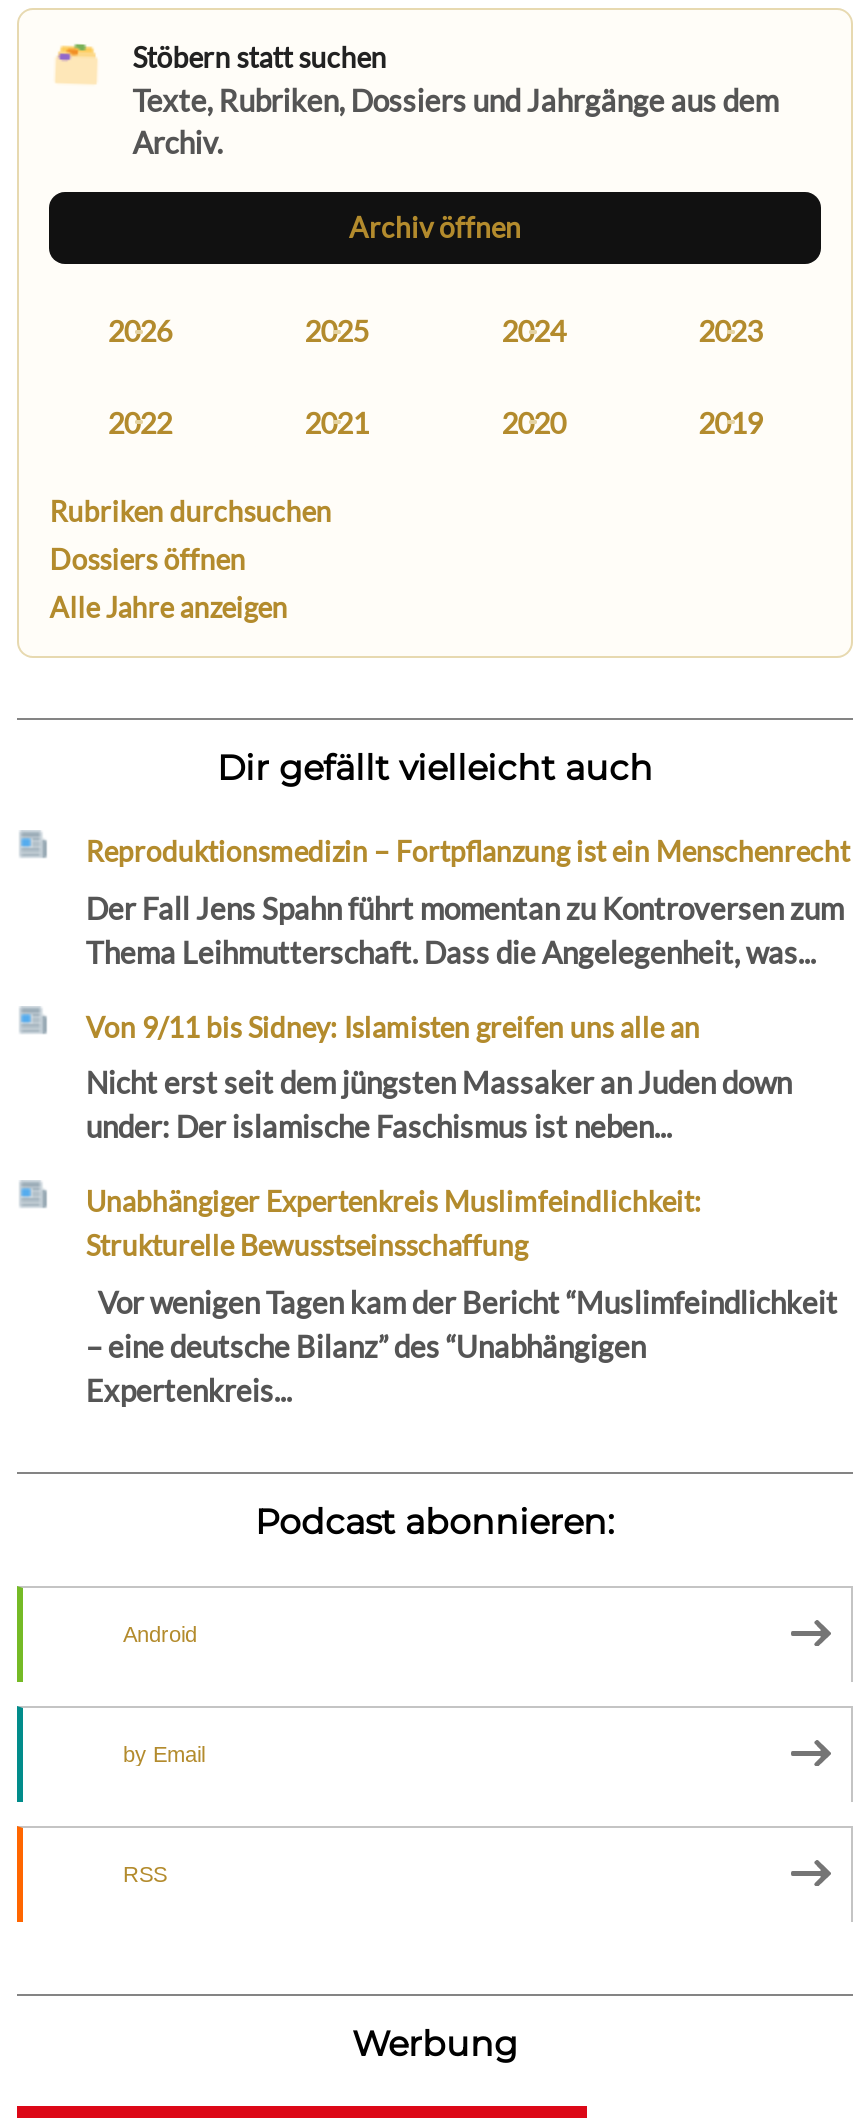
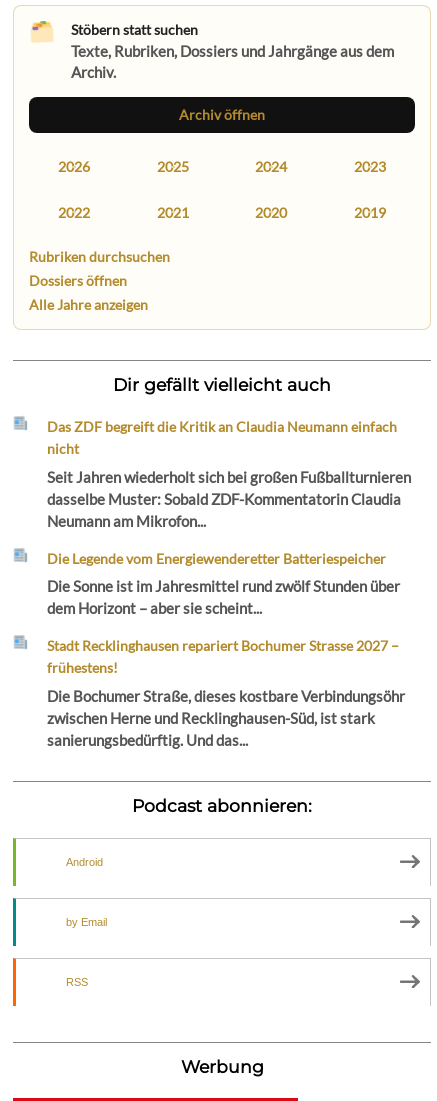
- Reproduktionsmedizin – Fortpflanzung ist ein Menschenrecht
+ Das ZDF begreift die Kritik an Claudia Neumann einfach
+ nicht

- Der Fall Jens Spahn führt momentan zu Kontroversen zum
- Thema Leihmutterschaft. Dass die Angelegenheit, was...
+ Seit Jahren wiederholt sich bei großen Fußballturnieren
+ dasselbe Muster: Sobald ZDF-Kommentatorin Claudia
+ Neumann am Mikrofon...

- Von 9/11 bis Sidney: Islamisten greifen uns alle an
+ Die Legende vom Energiewenderetter Batteriespeicher

- Nicht erst seit dem jüngsten Massaker an Juden down
- under: Der islamische Faschismus ist neben...
+ Die Sonne ist im Jahresmittel rund zwölf Stunden über
+ dem Horizont – aber sie scheint...

- Unabhängiger Expertenkreis Muslimfeindlichkeit:
- Strukturelle Bewusstseinsschaffung
+ Stadt Recklinghausen repariert Bochumer Strasse 2027 –
+ frühestens!

- Vor wenigen Tagen kam der Bericht “Muslimfeindlichkeit
- – eine deutsche Bilanz” des “Unabhängigen
- Expertenkreis...
+ Die Bochumer Straße, dieses kostbare Verbindungsöhr
+ zwischen Herne und Recklinghausen-Süd, ist stark
+ sanierungsbedürftig. Und das...
